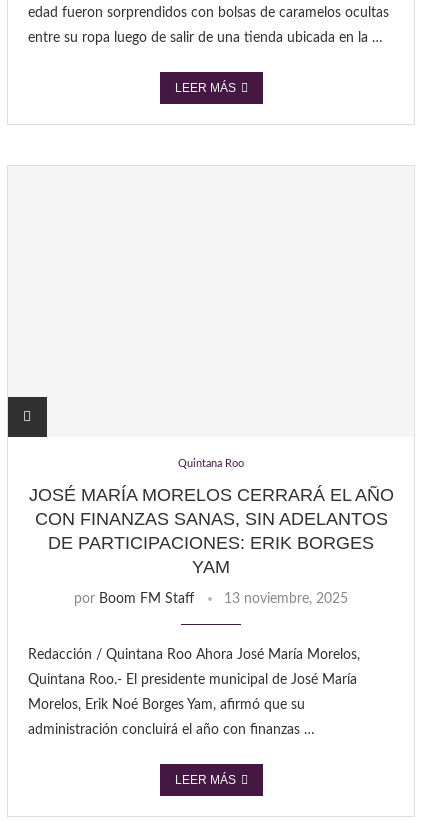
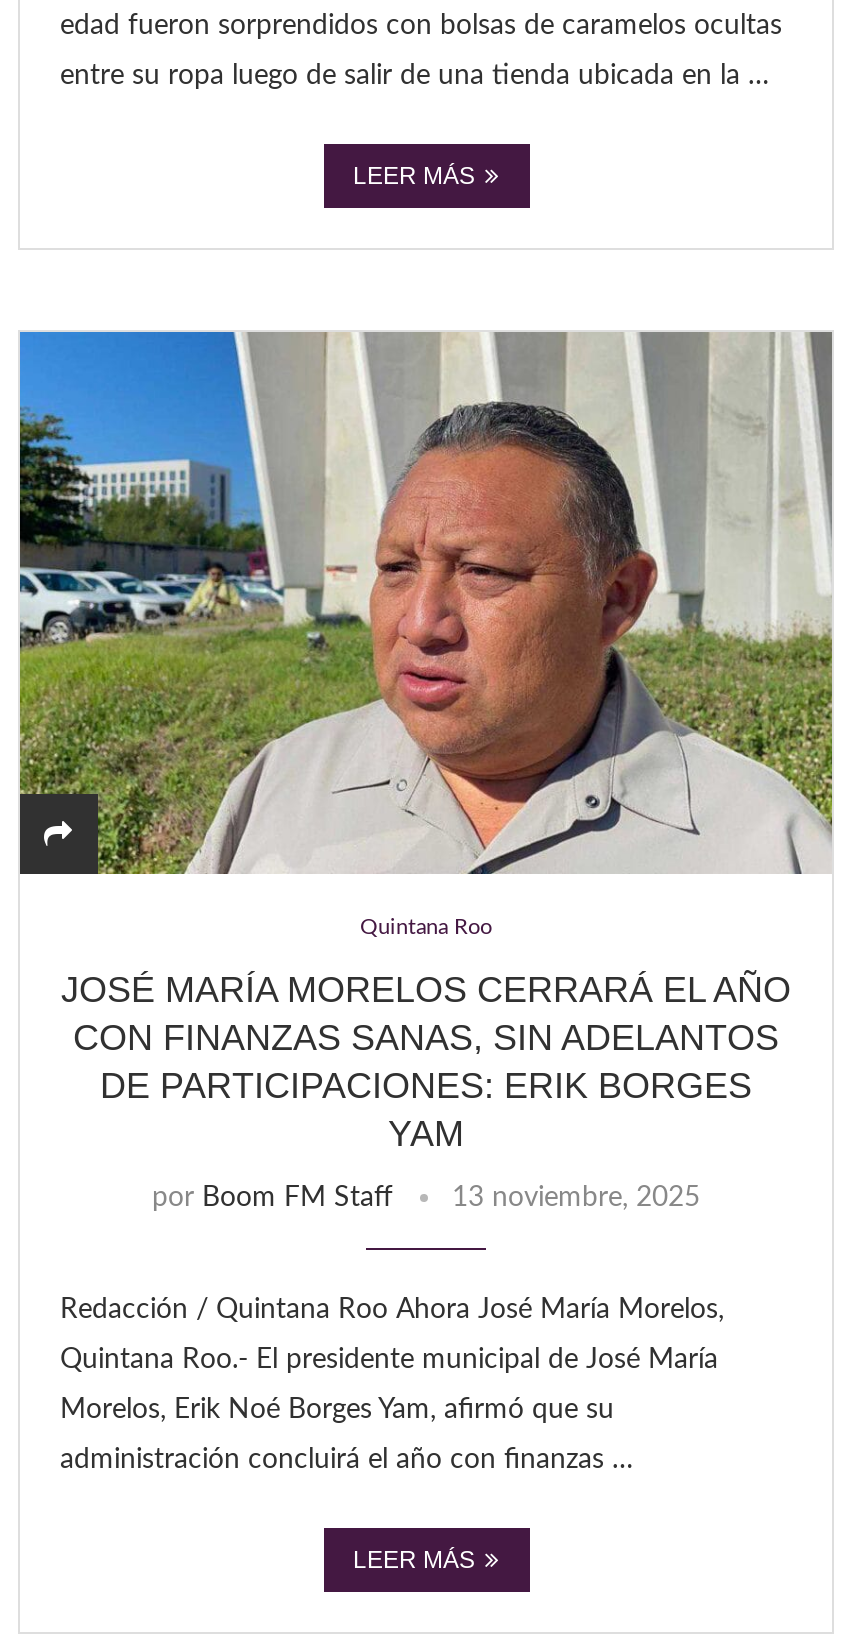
+ [image]
